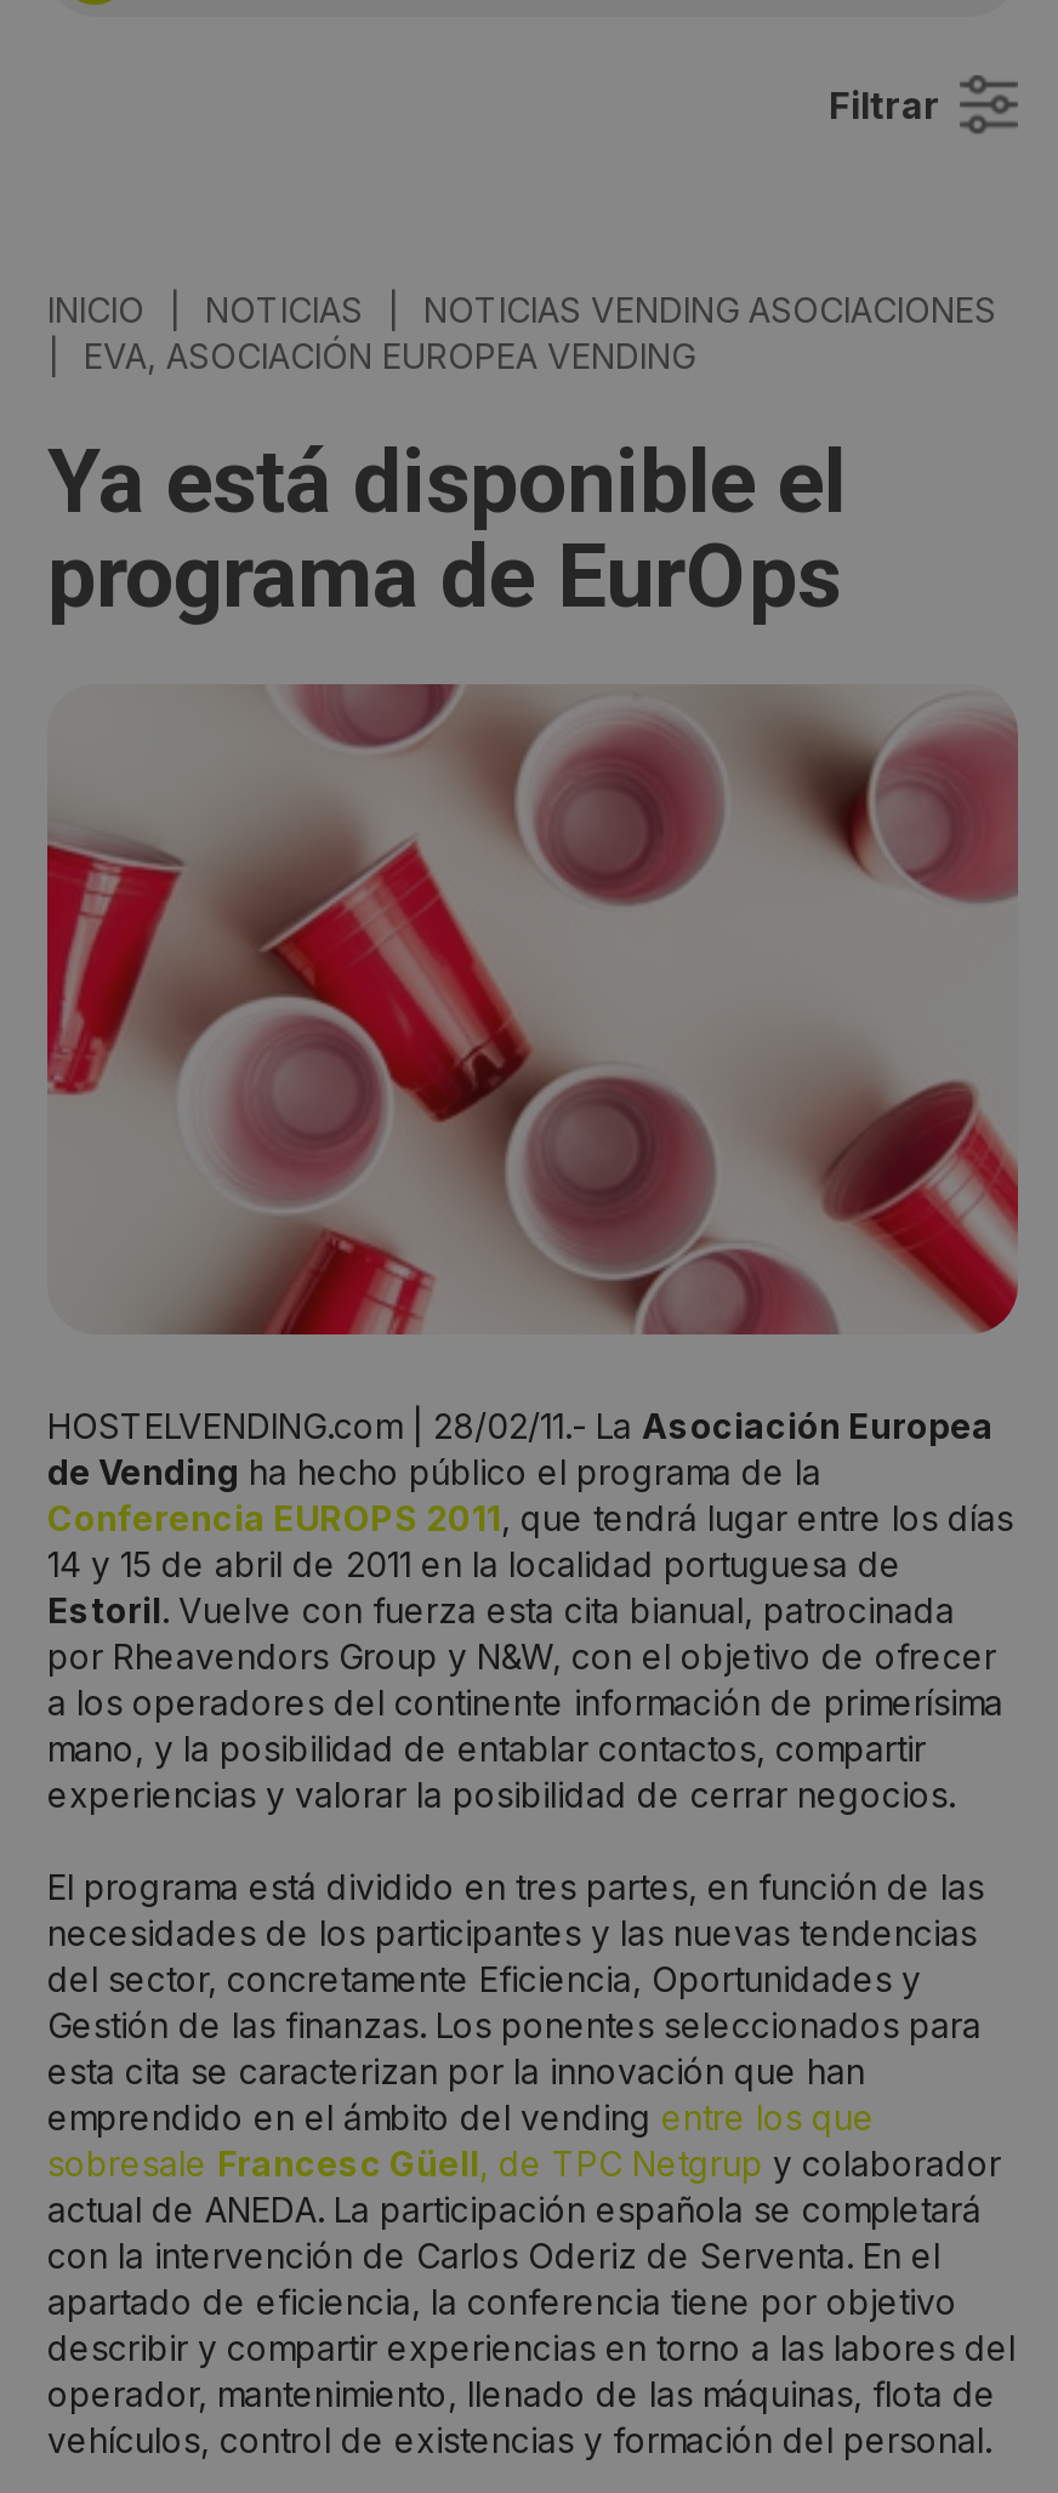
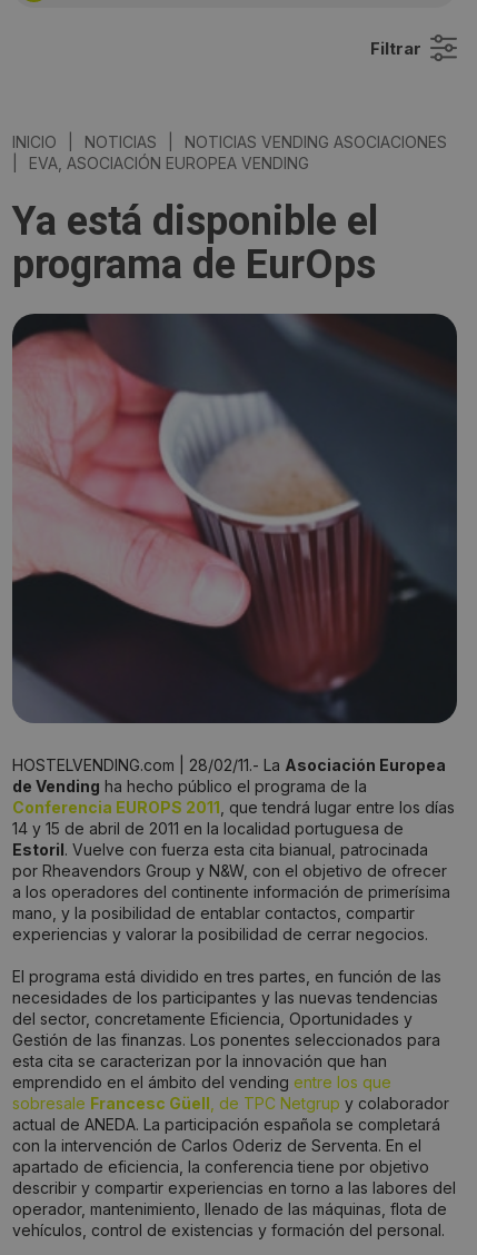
- [image]
+ [image]
